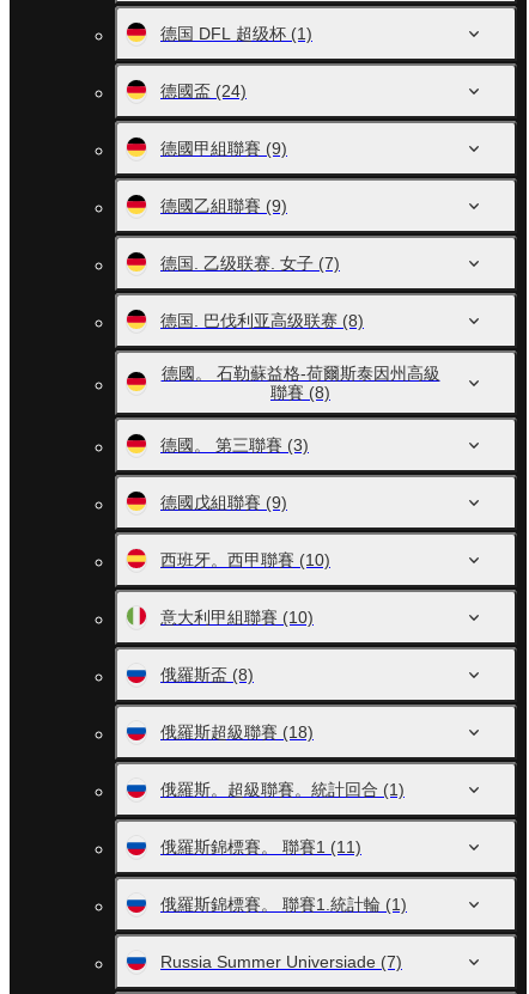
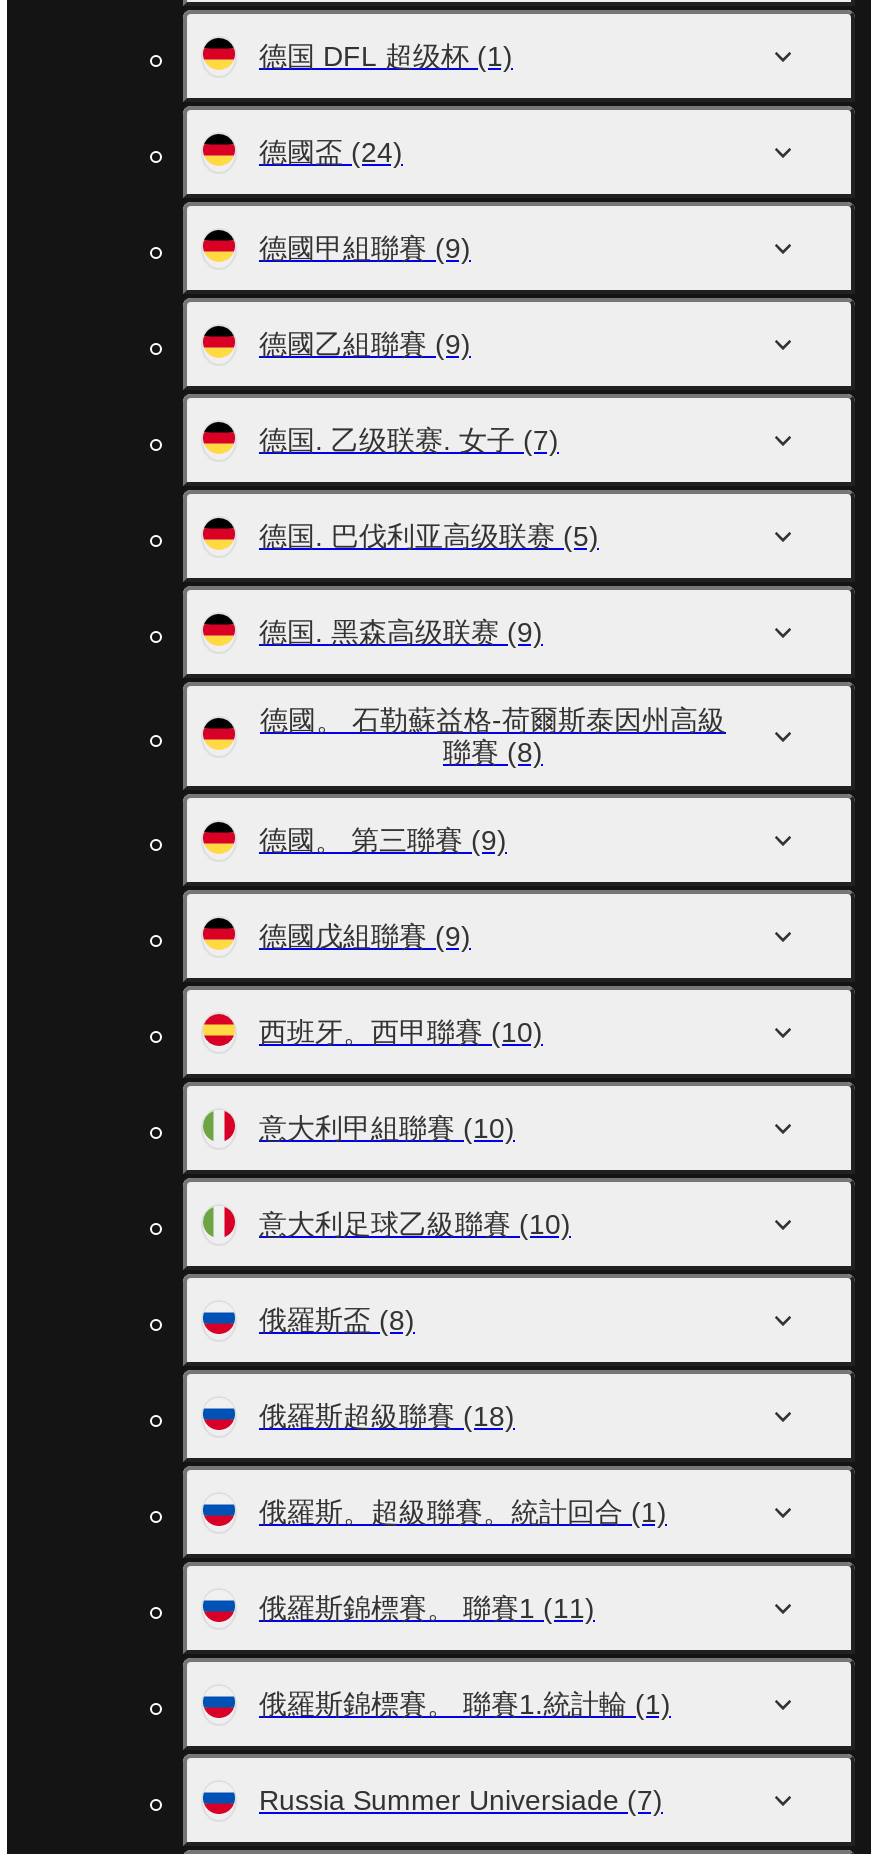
- 德国. 巴伐利亚高级联赛(8)
+ 德国. 巴伐利亚高级联赛(5)
+ 德国. 黑森高级联赛(9)

- 德國。 第三聯賽(3)
+ 德國。 第三聯賽(9)

+ 意大利足球乙級聯賽(10)
